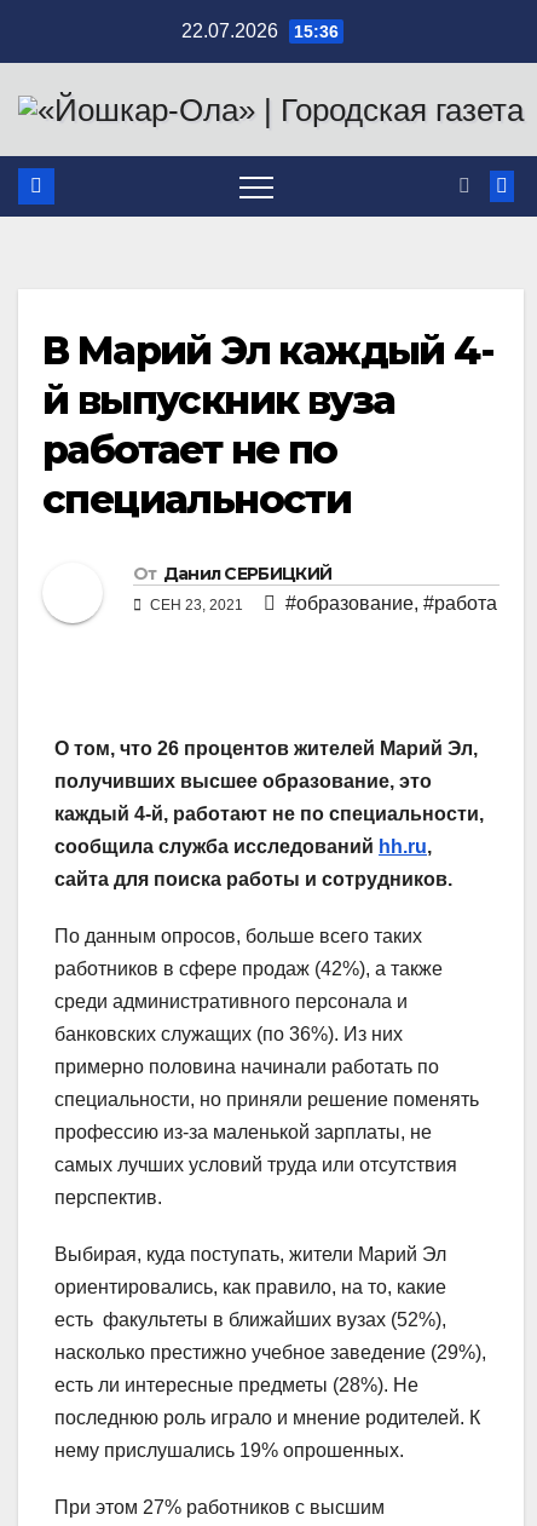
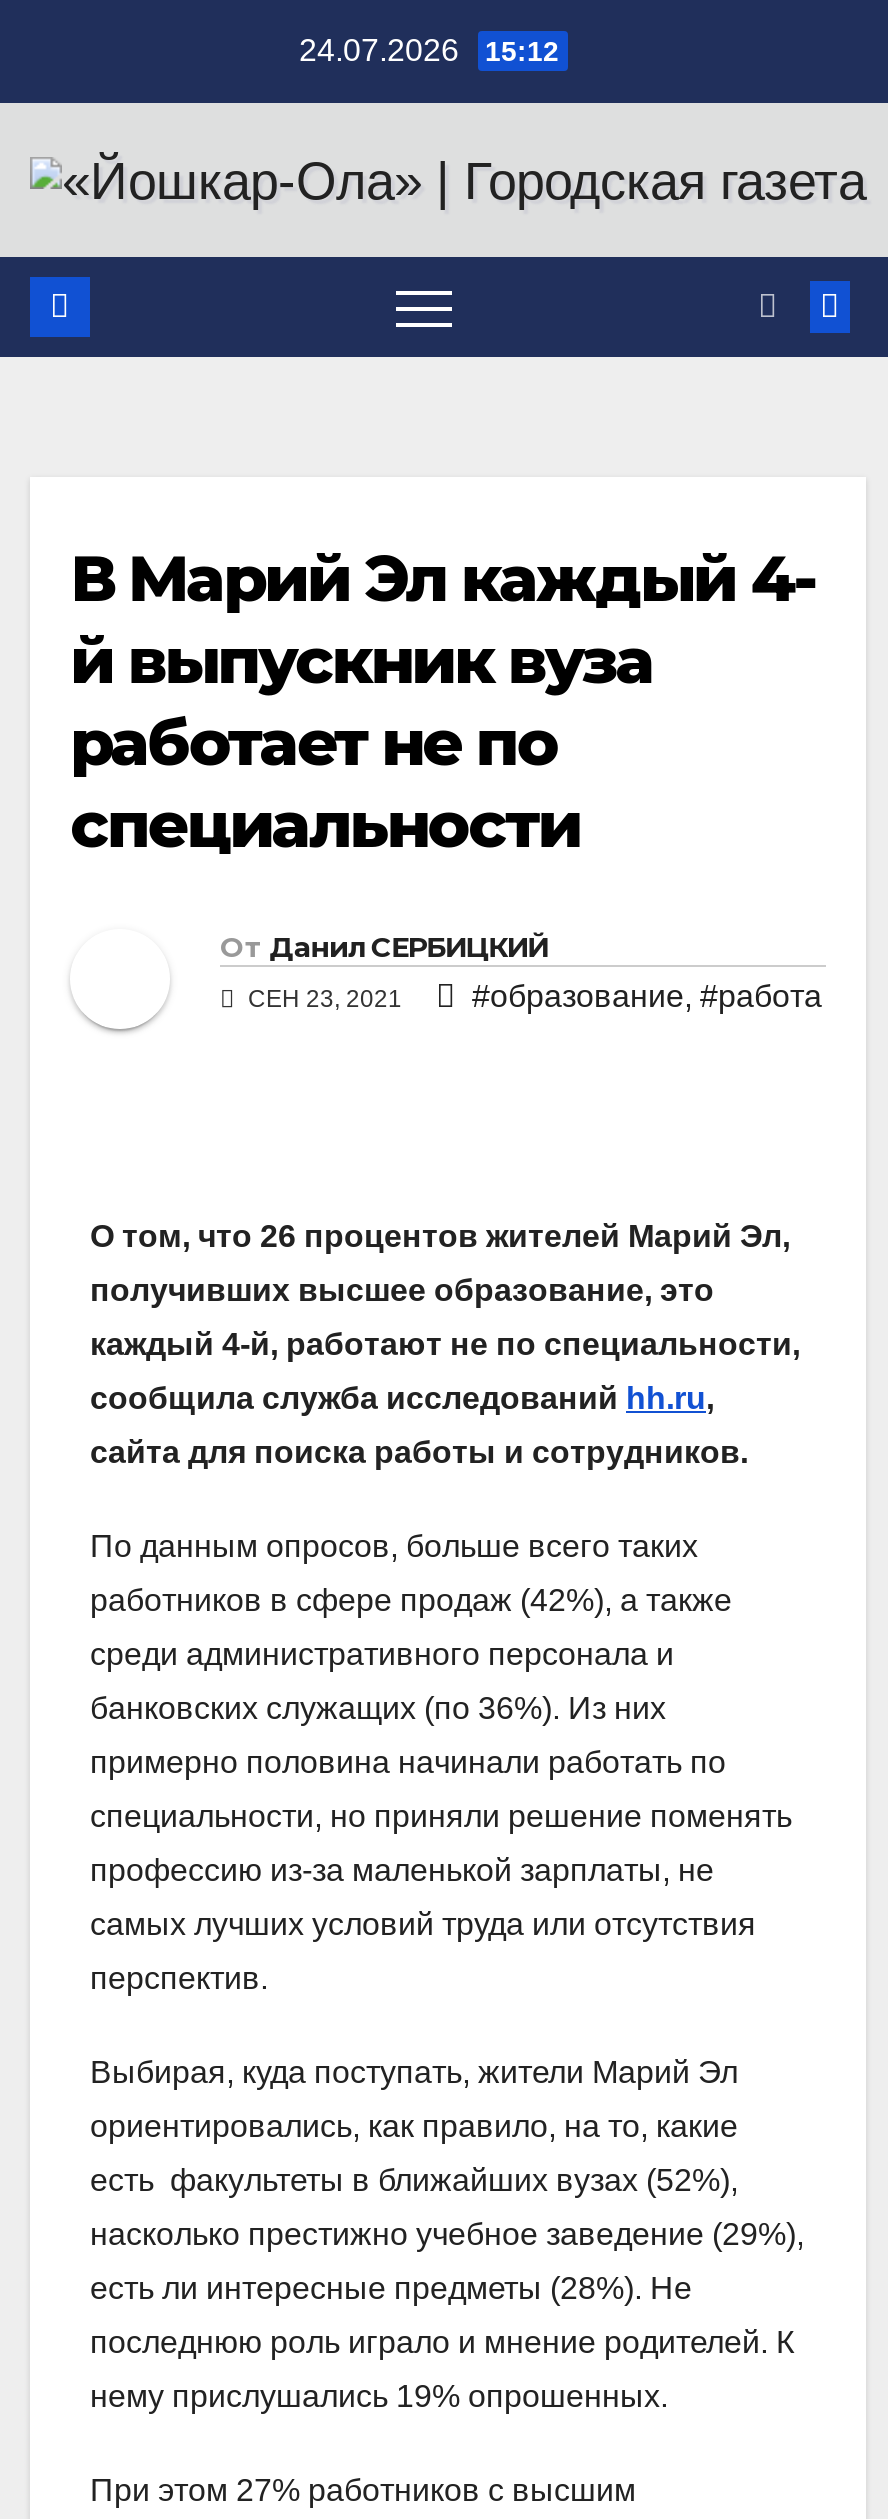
- 22.07.2026 15:36
+ 24.07.2026 15:12
